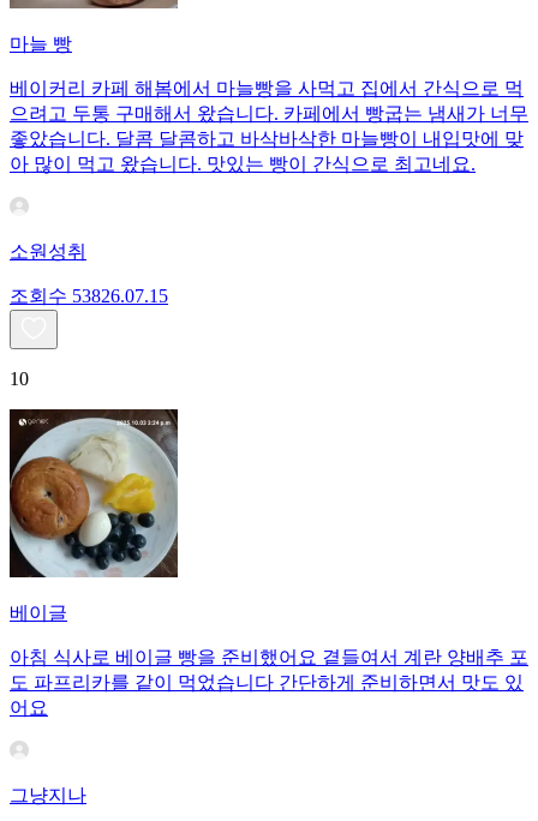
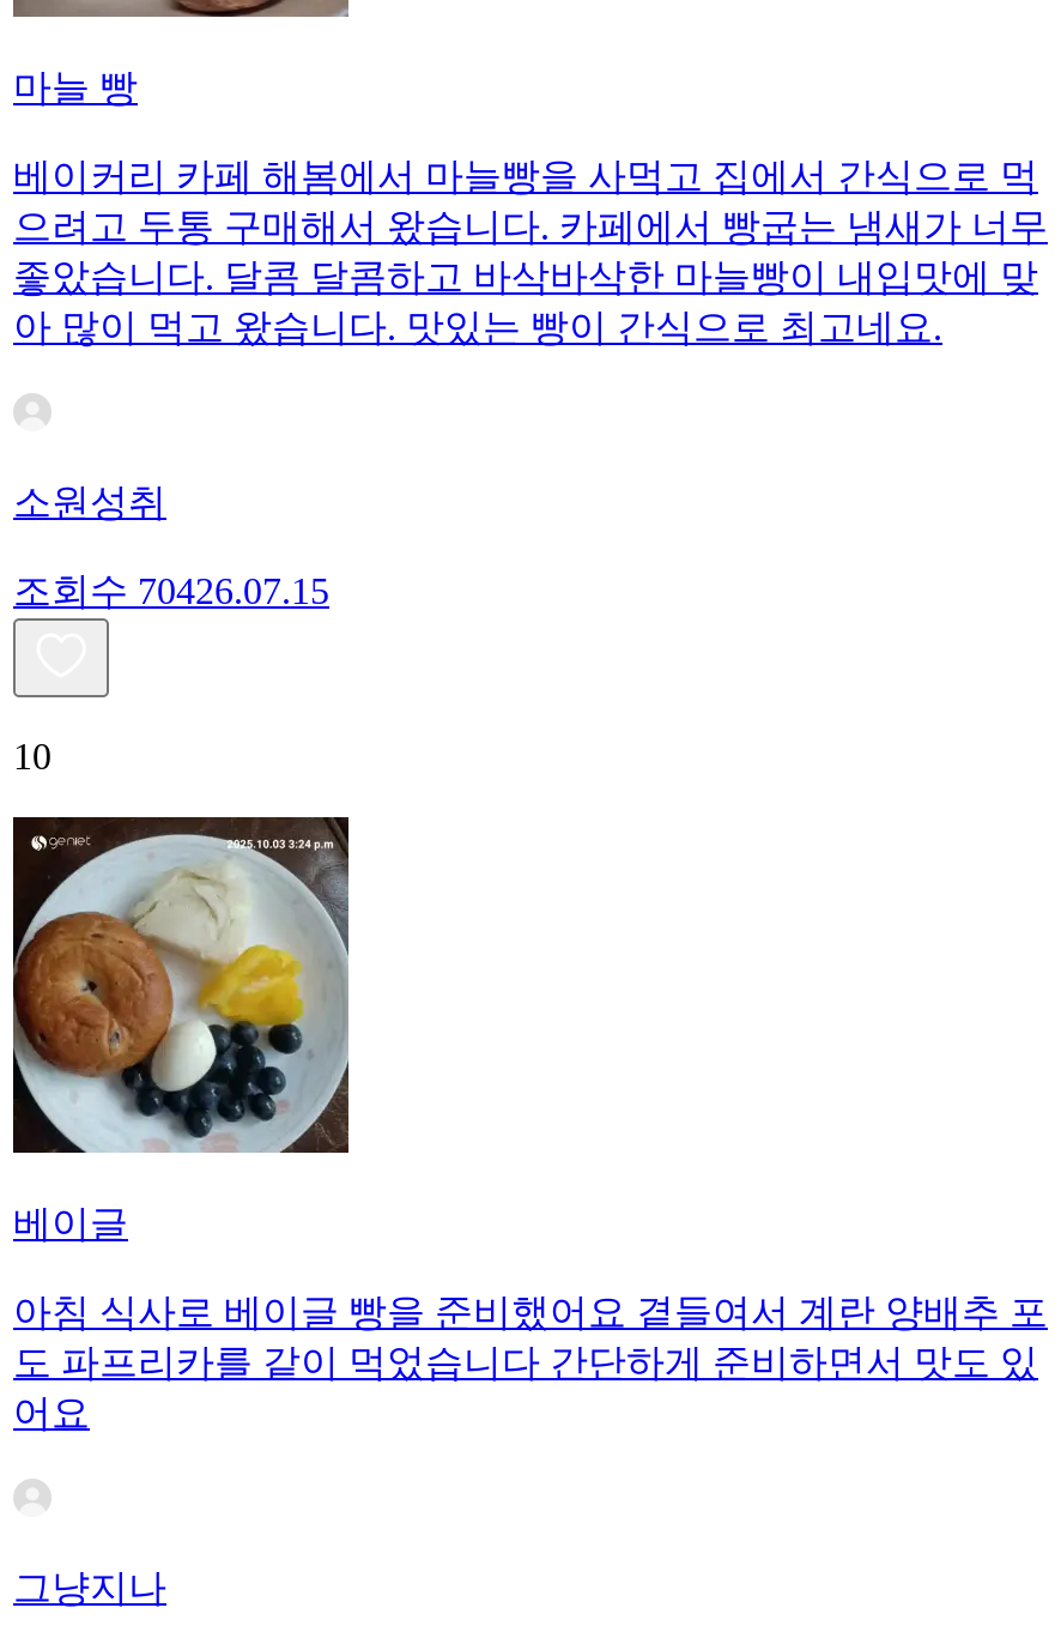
- 조회수 53826.07.15
+ 조회수 70426.07.15
